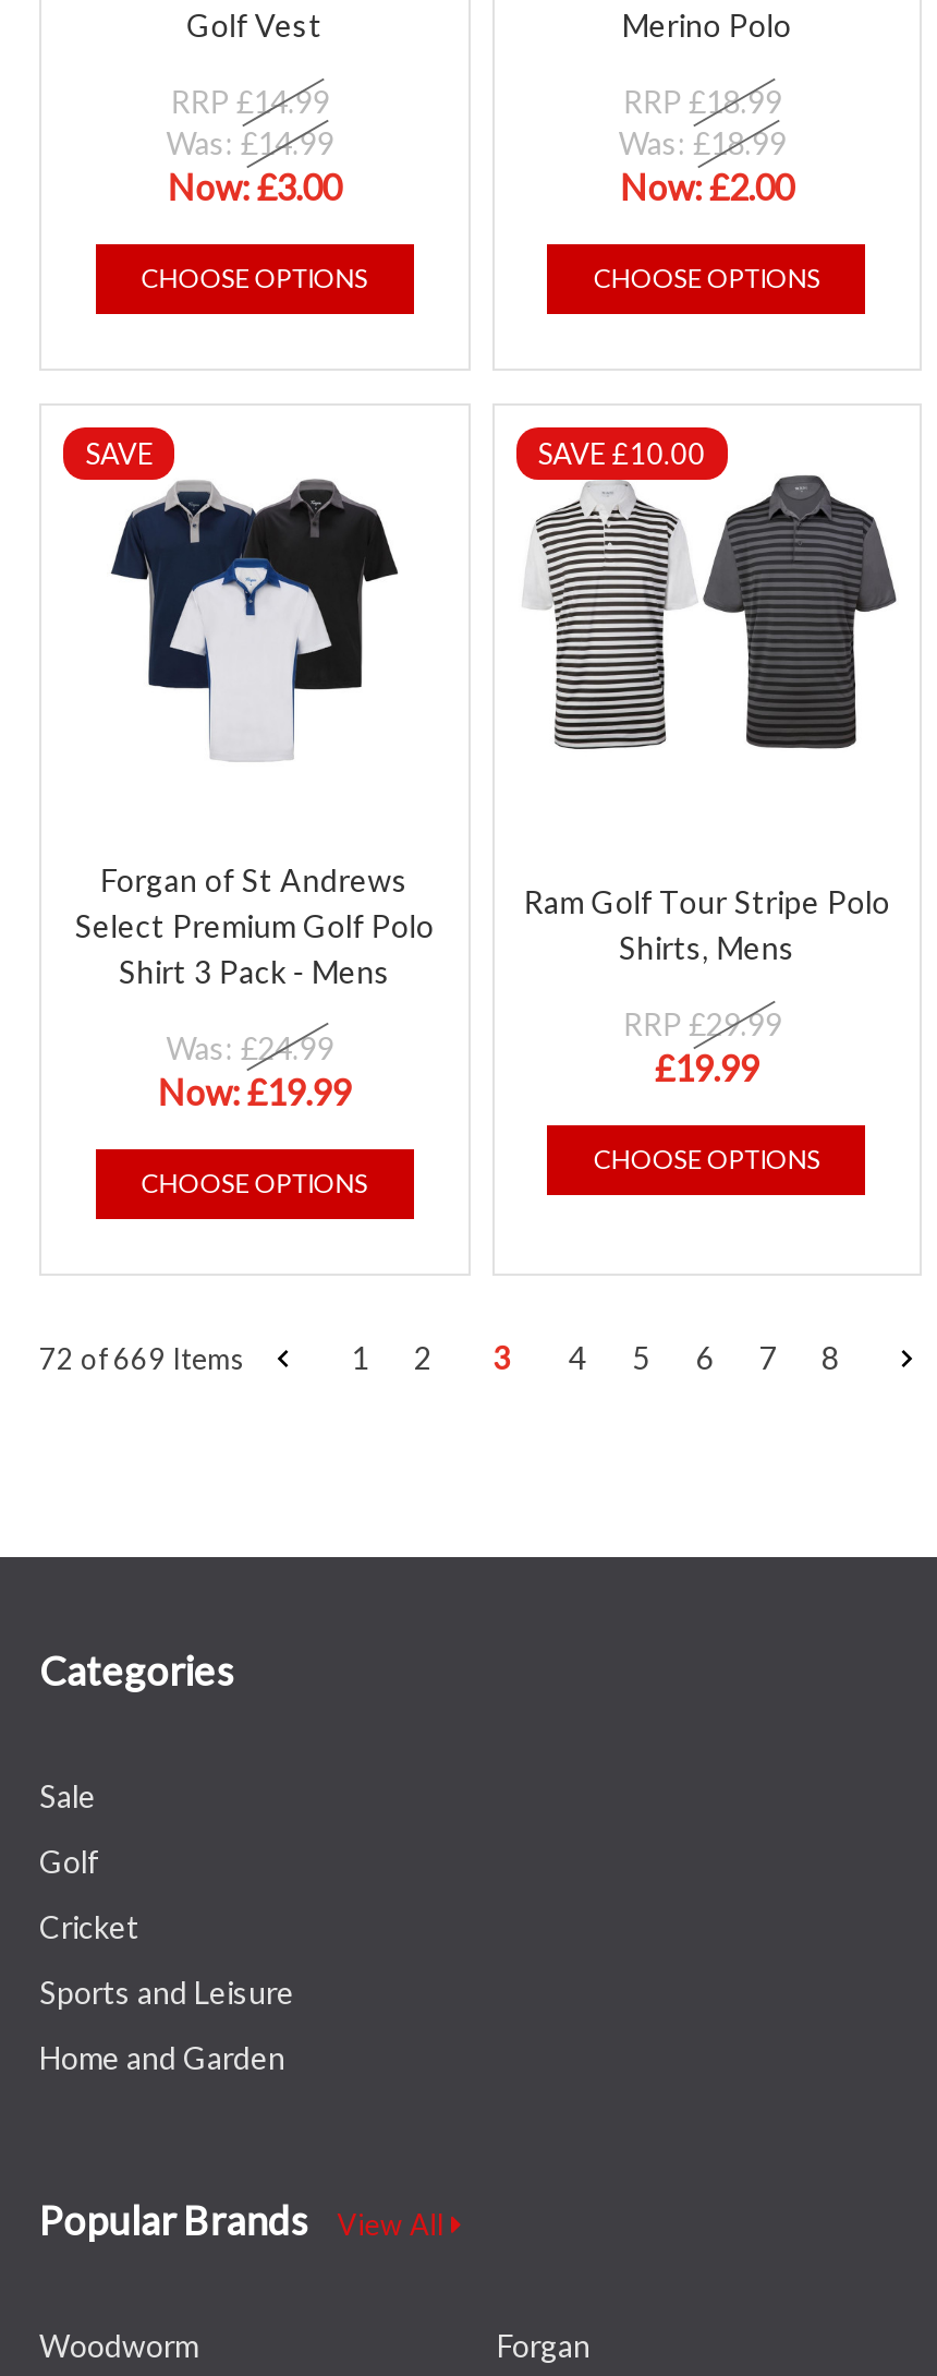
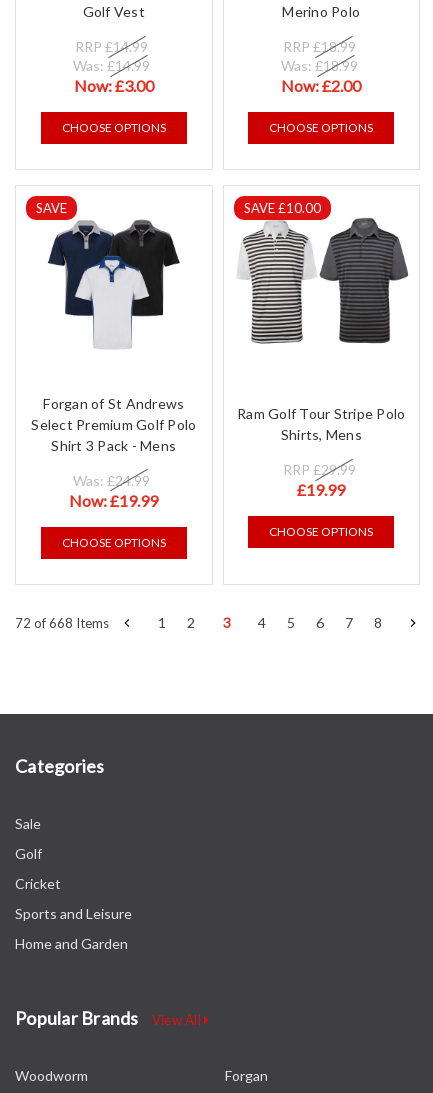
- 72 of 669 Items
+ 72 of 668 Items
